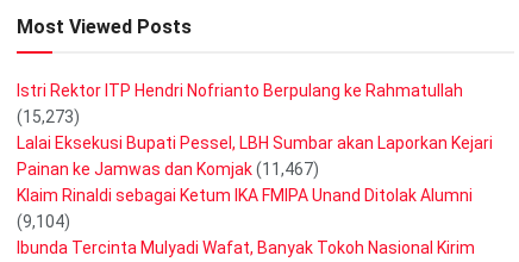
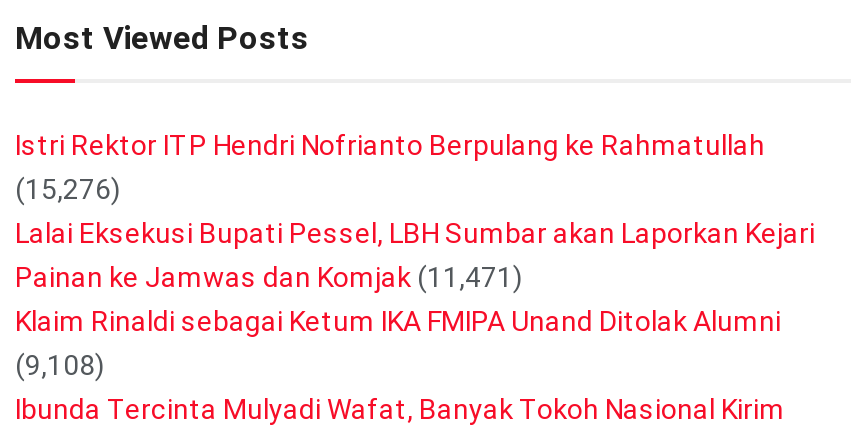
- (15,273)
+ (15,276)

- Painan ke Jamwas dan Komjak (11,467)
+ Painan ke Jamwas dan Komjak (11,471)

- (9,104)
+ (9,108)
